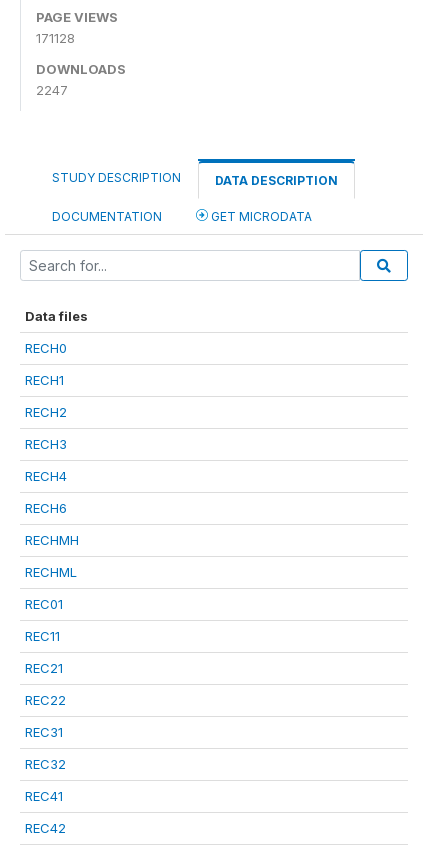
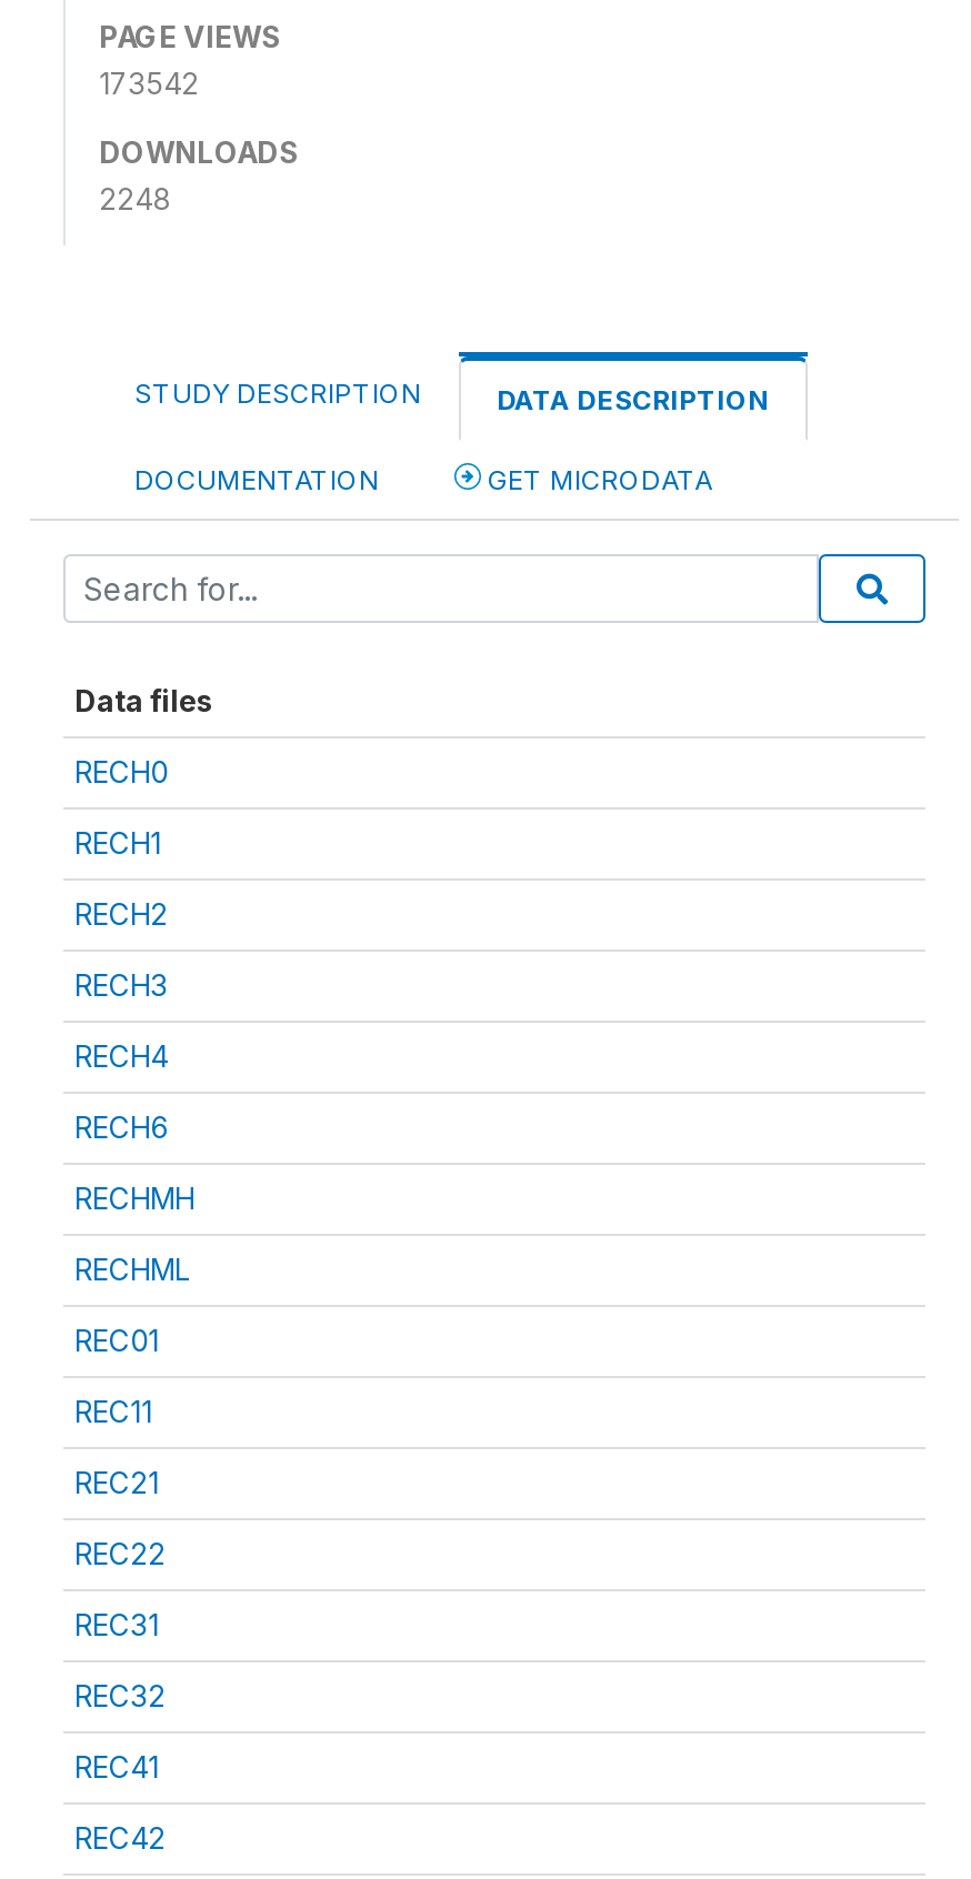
- 171128
+ 173542

- 2247
+ 2248
